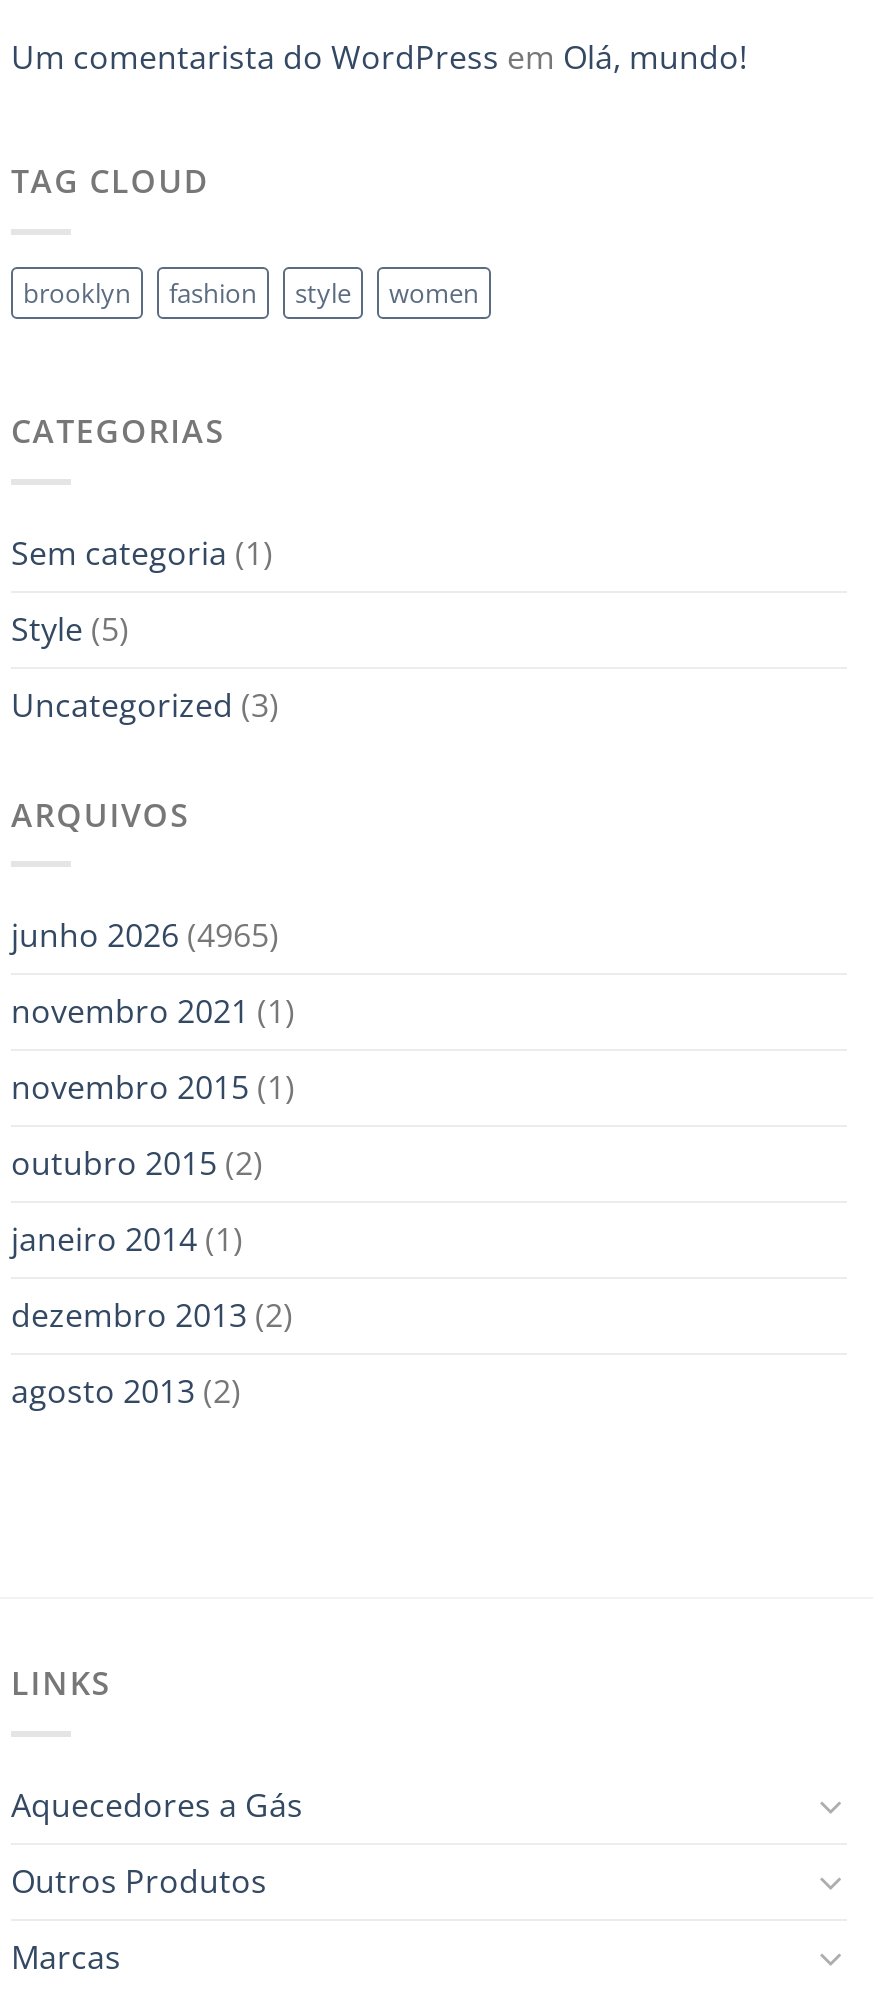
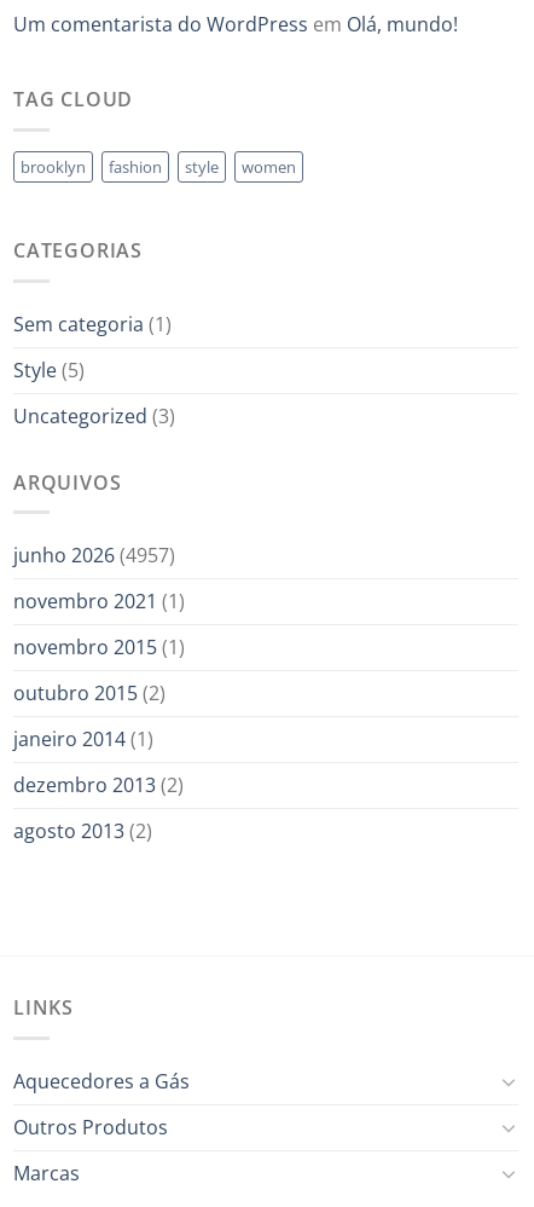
- junho 2026 (4965)
+ junho 2026 (4957)
